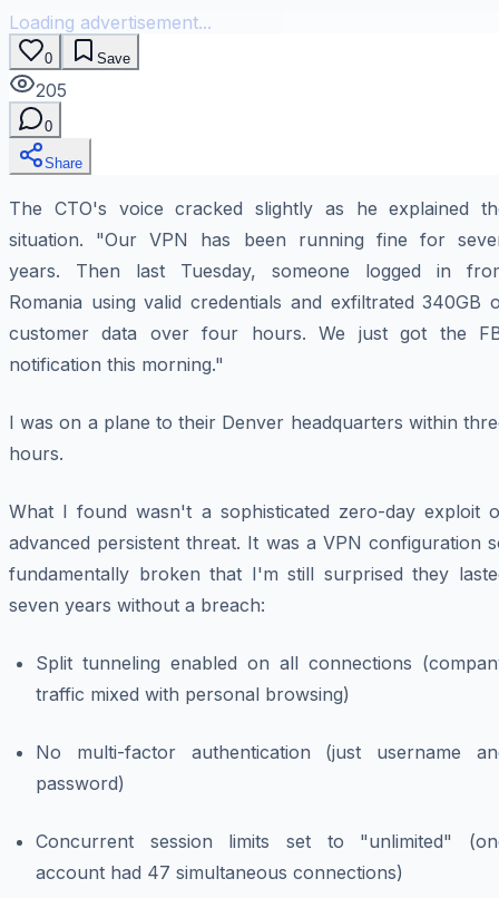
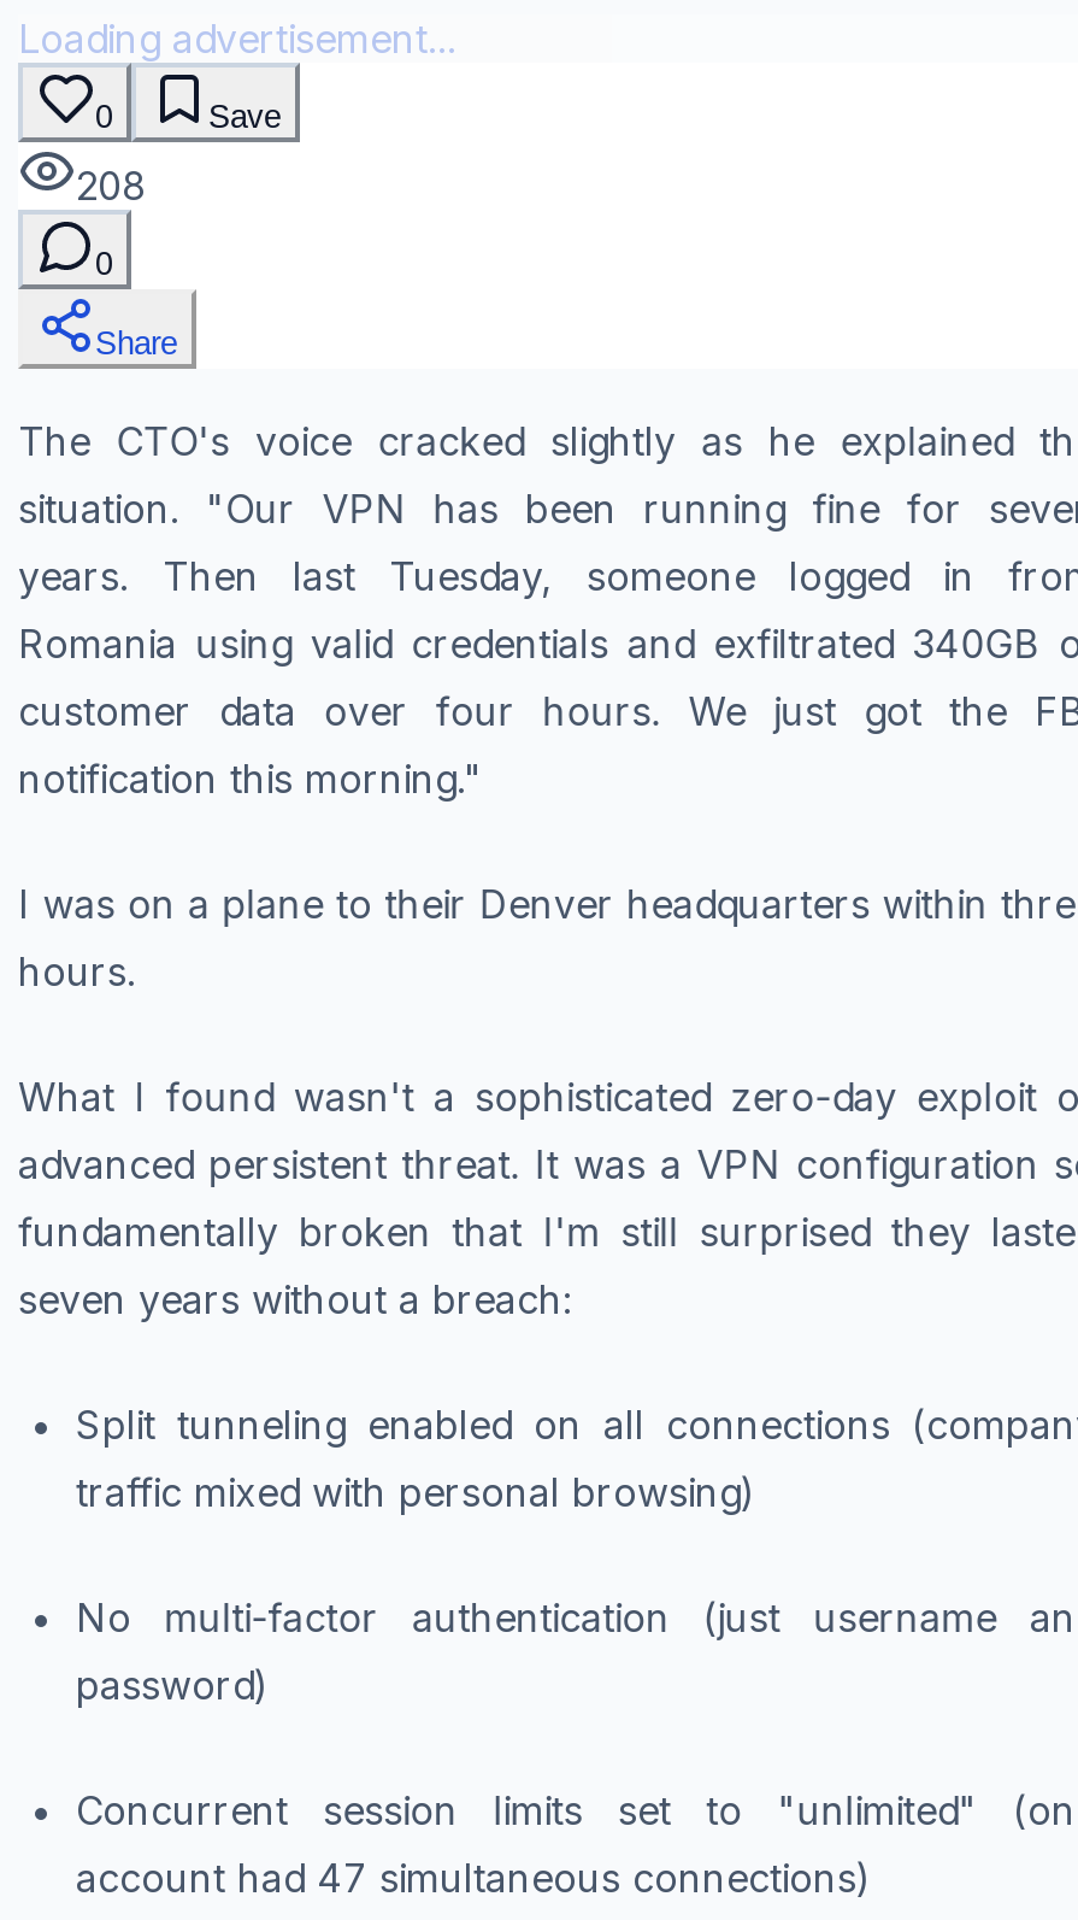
- 205
+ 208
